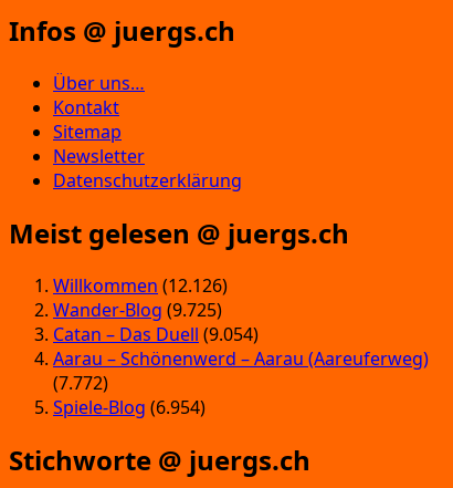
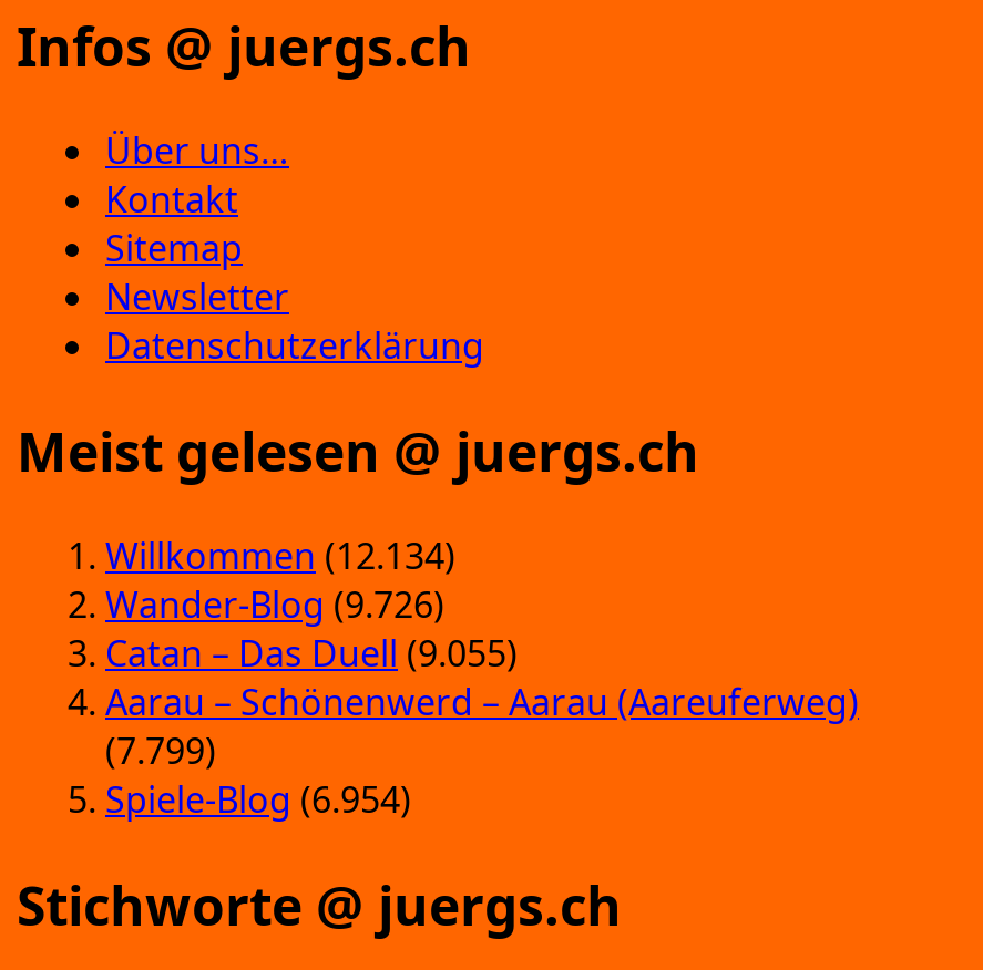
- Willkommen (12.126)
+ Willkommen (12.134)

- Wander-Blog (9.725)
+ Wander-Blog (9.726)

- Catan – Das Duell (9.054)
+ Catan – Das Duell (9.055)

- (7.772)
+ (7.799)
